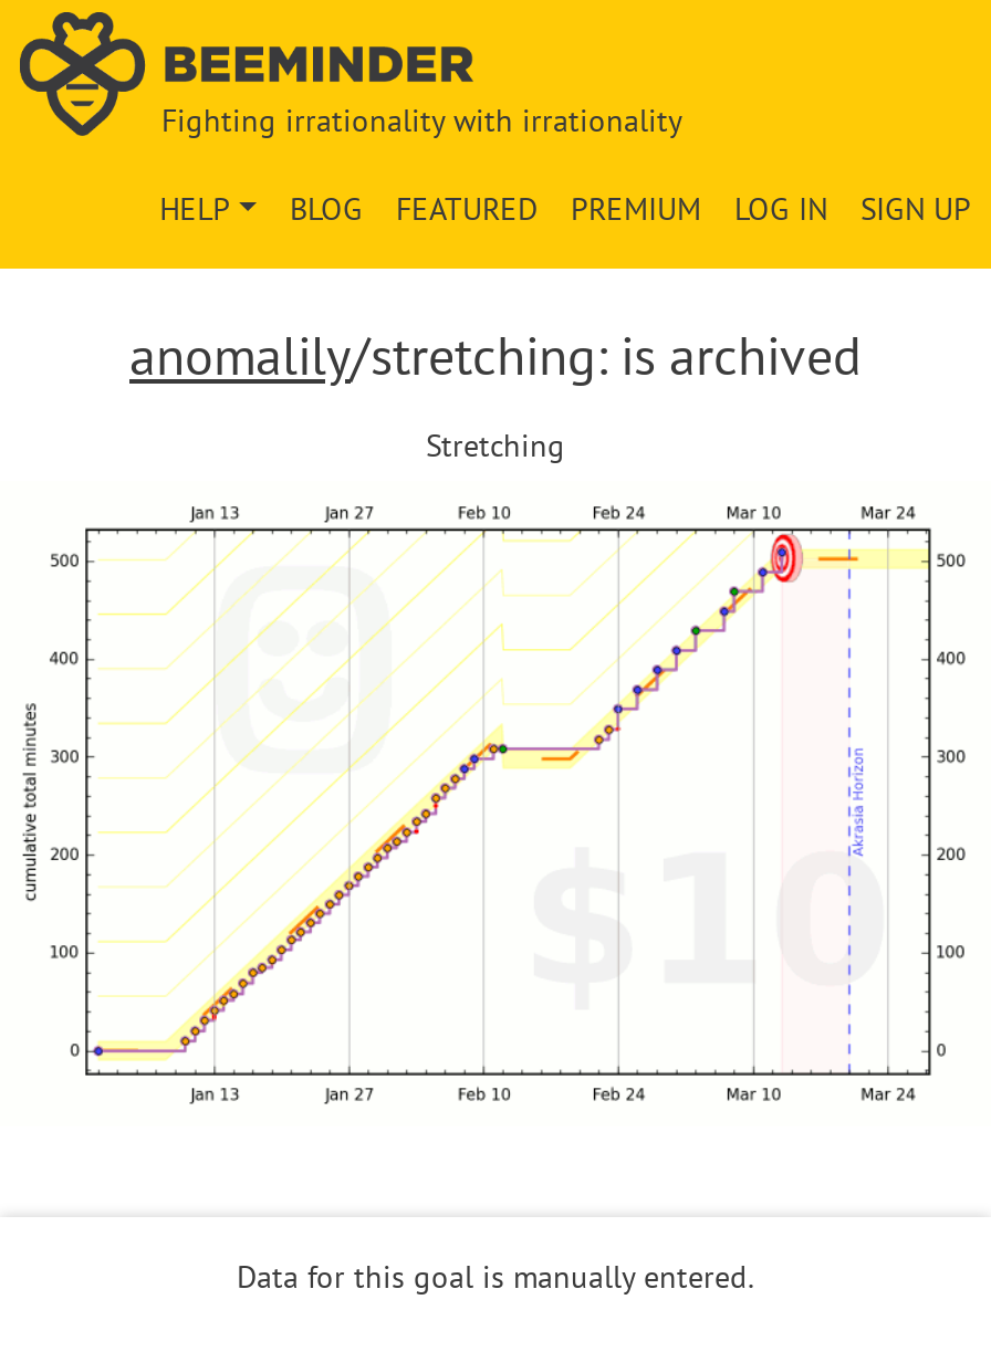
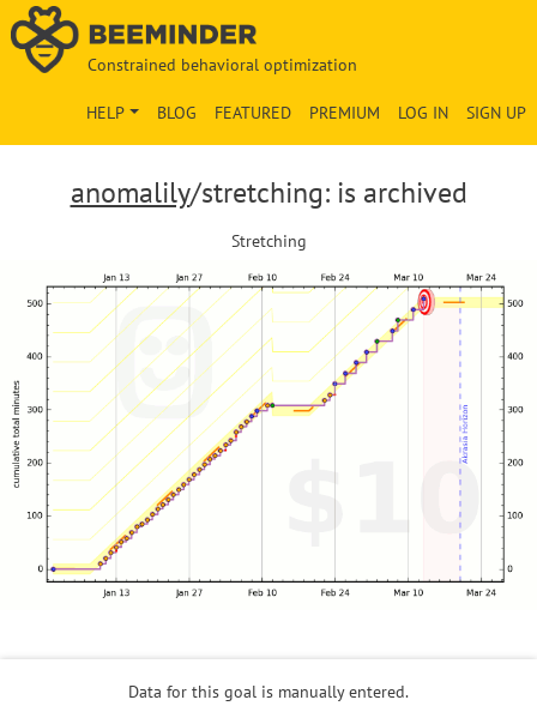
- Fighting irrationality with irrationality
+ Constrained behavioral optimization
